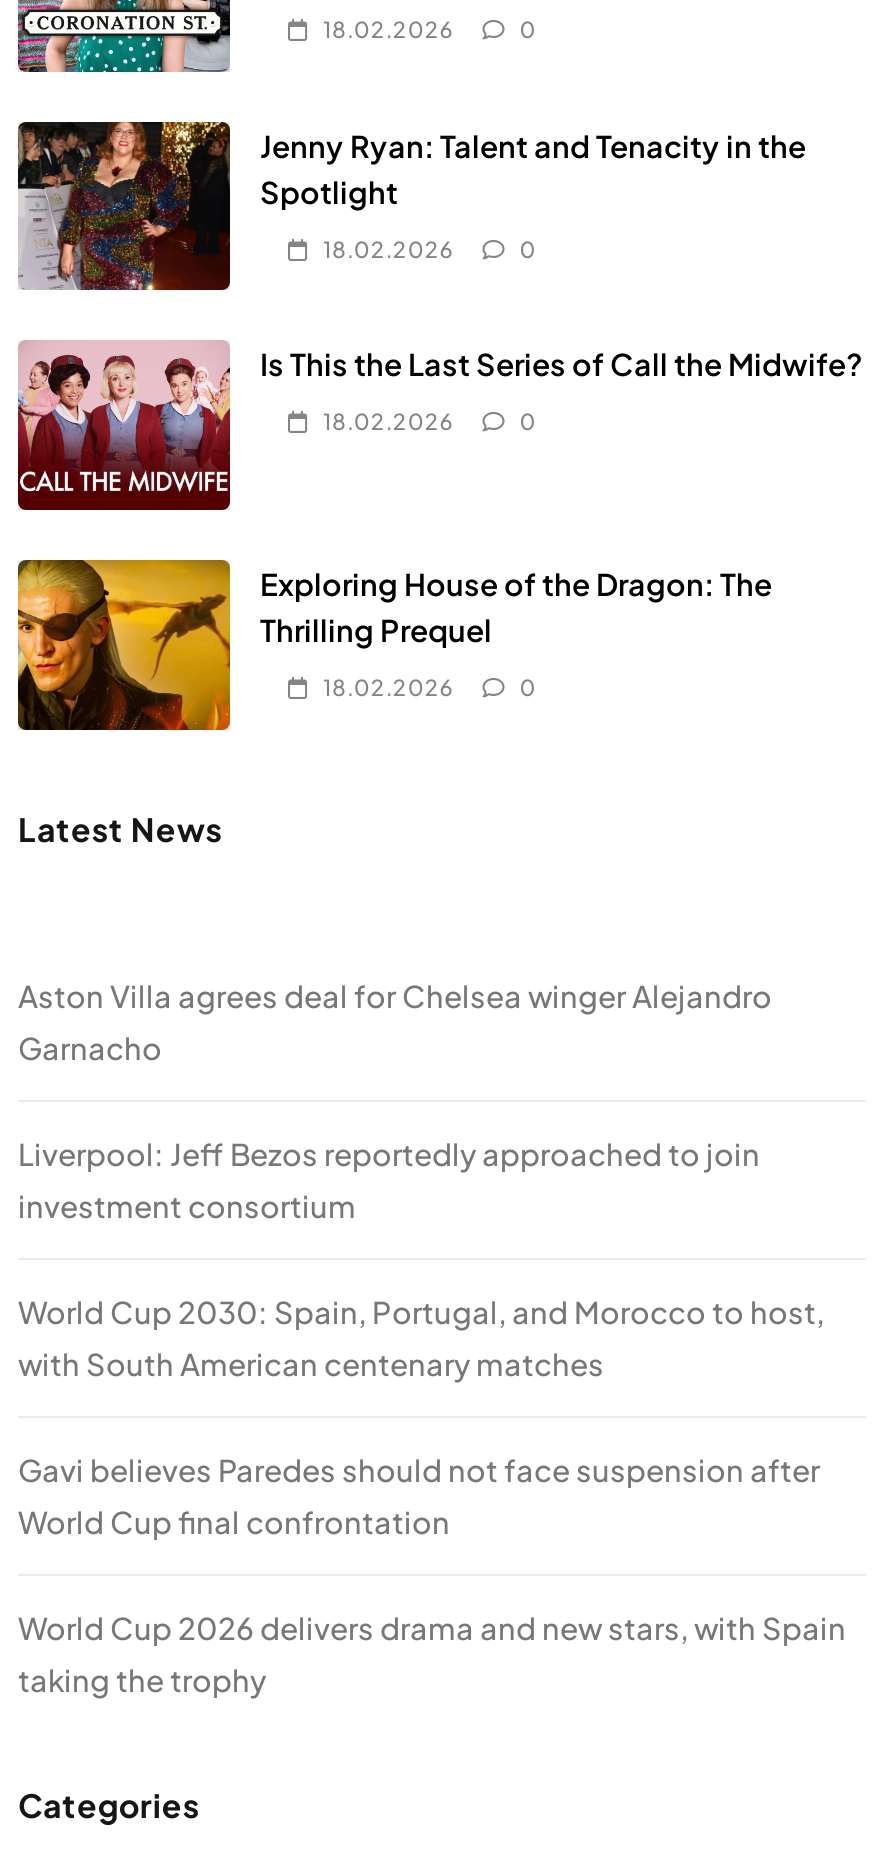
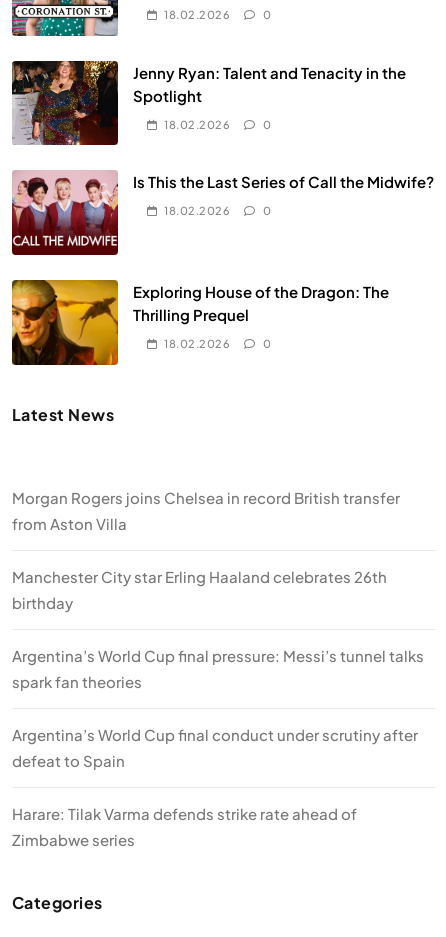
- Aston Villa agrees deal for Chelsea winger Alejandro
- Garnacho
+ Morgan Rogers joins Chelsea in record British transfer
+ from Aston Villa

- Liverpool: Jeff Bezos reportedly approached to join
- investment consortium
+ Manchester City star Erling Haaland celebrates 26th
+ birthday

- World Cup 2030: Spain, Portugal, and Morocco to host,
- with South American centenary matches
+ Argentina’s World Cup final pressure: Messi’s tunnel talks
+ spark fan theories

- Gavi believes Paredes should not face suspension after
- World Cup final confrontation
+ Argentina’s World Cup final conduct under scrutiny after
+ defeat to Spain

- World Cup 2026 delivers drama and new stars, with Spain
- taking the trophy
+ Harare: Tilak Varma defends strike rate ahead of
+ Zimbabwe series
